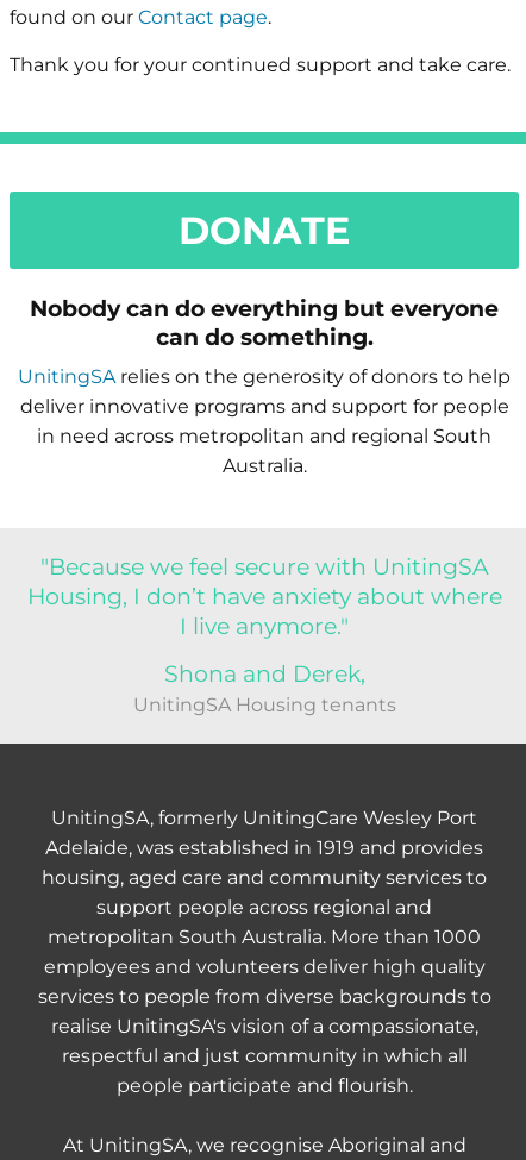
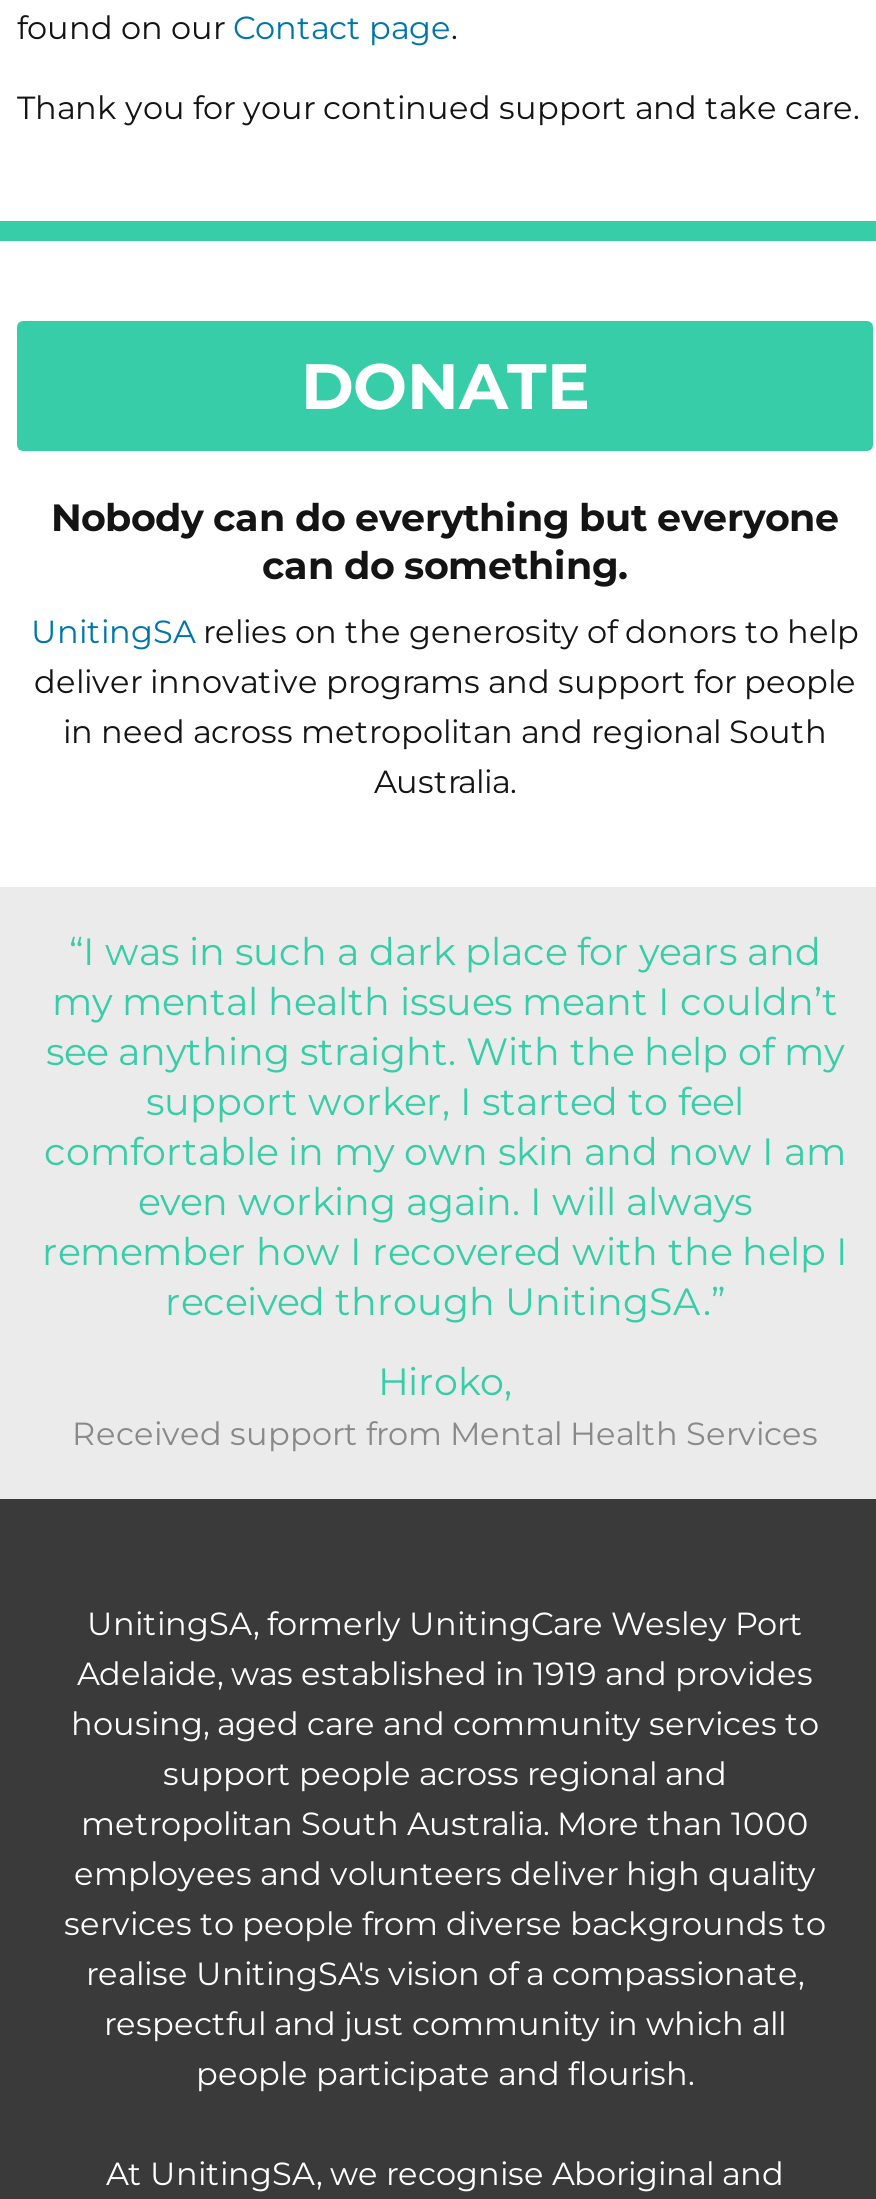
- "Because we feel secure with UnitingSA
- Housing, I don’t have anxiety about where
- I live anymore."
+ “I was in such a dark place for years and
+ my mental health issues meant I couldn’t
+ see anything straight. With the help of my
+ support worker, I started to feel
+ comfortable in my own skin and now I am
+ even working again. I will always
+ remember how I recovered with the help I
+ received through UnitingSA.”

- Shona and Derek,
- UnitingSA Housing tenants
+ Hiroko,
+ Received support from Mental Health Services
